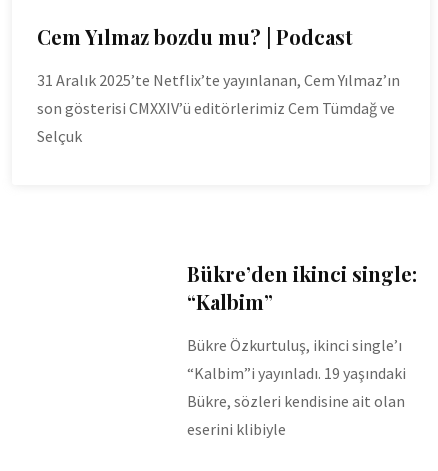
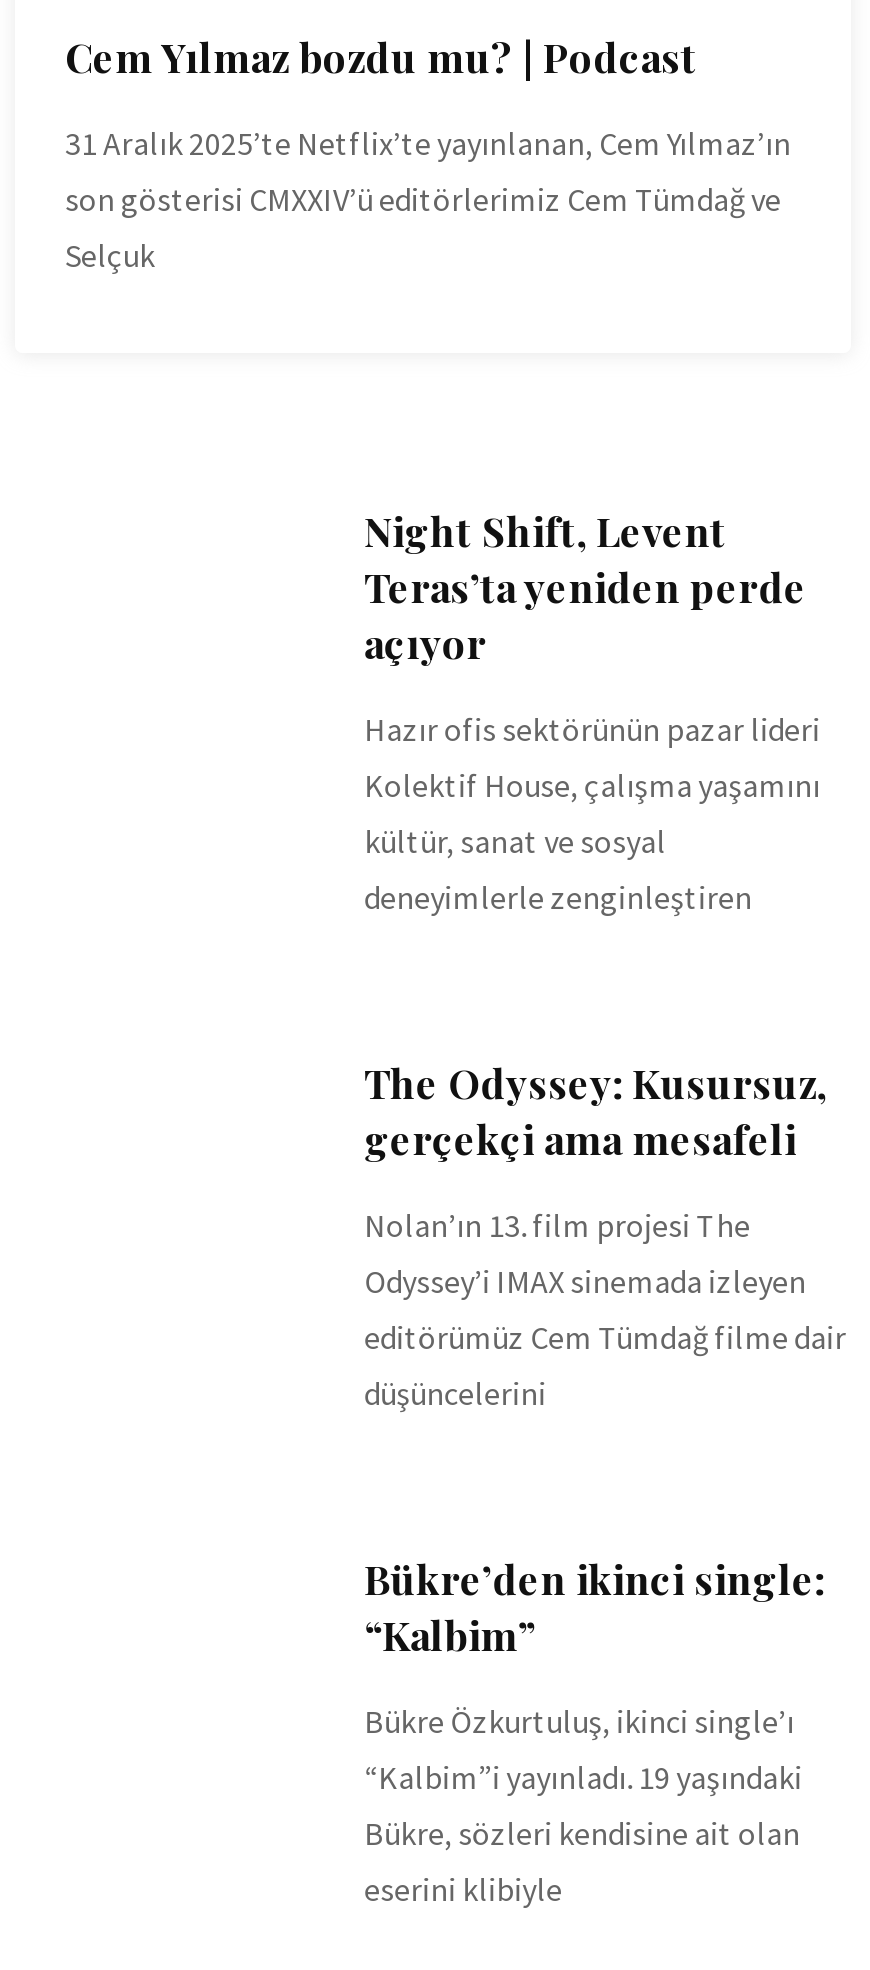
+ Night Shift, Levent
+ Teras’ta yeniden perde
+ açıyor
+ Hazır ofis sektörünün pazar lideri
+ Kolektif House, çalışma yaşamını
+ kültür, sanat ve sosyal
+ deneyimlerle zenginleştiren

+ The Odyssey: Kusursuz,
+ gerçekçi ama mesafeli
+ Nolan’ın 13. film projesi The
+ Odyssey’i IMAX sinemada izleyen
+ editörümüz Cem Tümdağ filme dair
+ düşüncelerini
